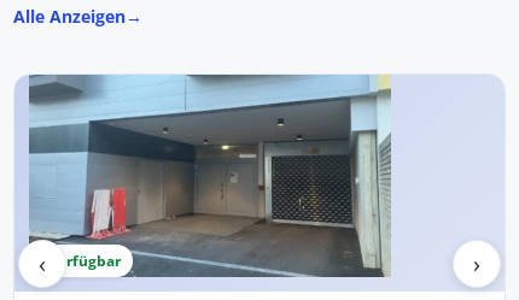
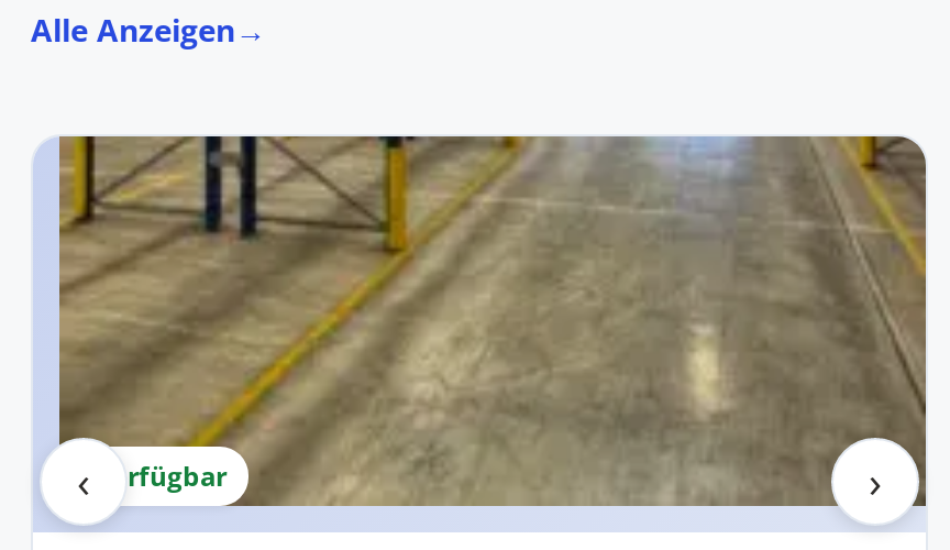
- [image]
+ [image]
